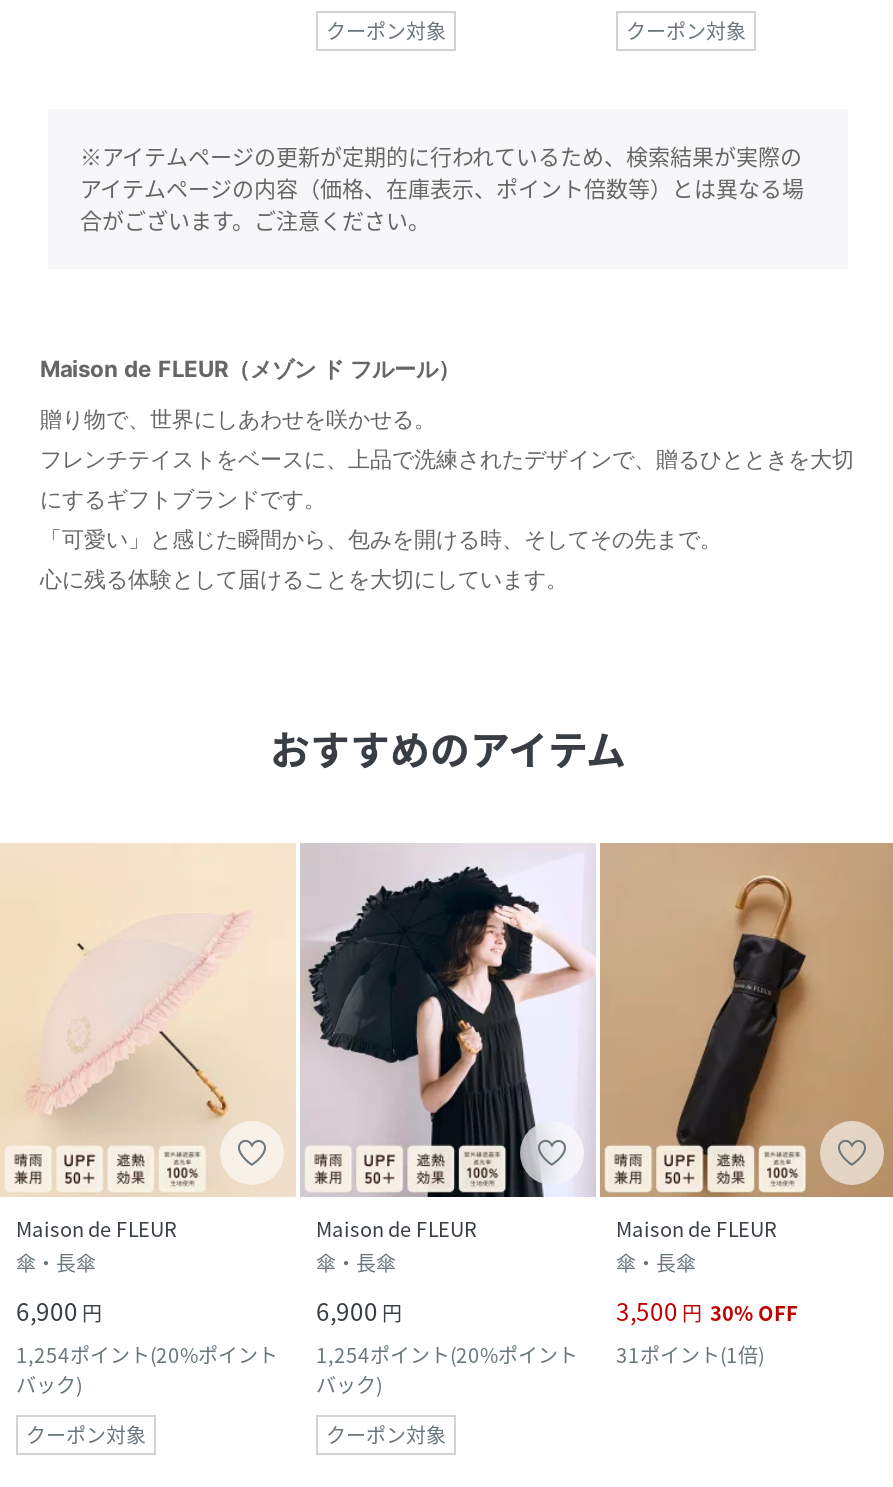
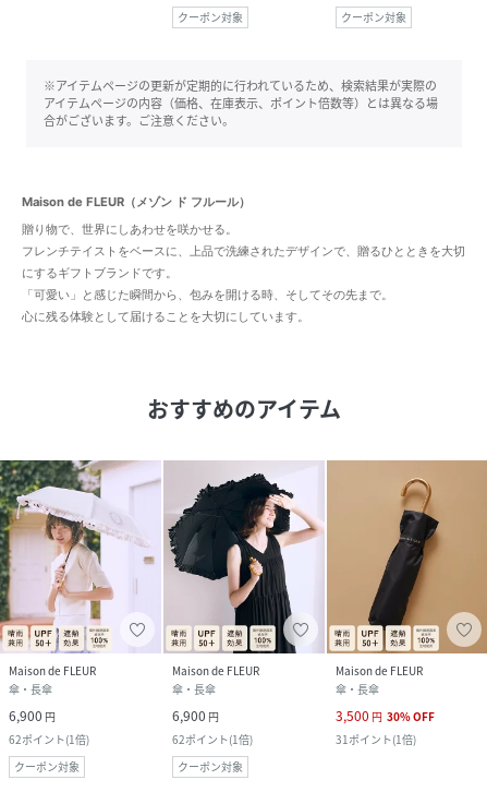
- [image]
+ [image]

- 1,254ポイント(20%ポイント
- バック)
+ 62ポイント(1倍)

- 1,254ポイント(20%ポイント
- バック)
+ 62ポイント(1倍)
